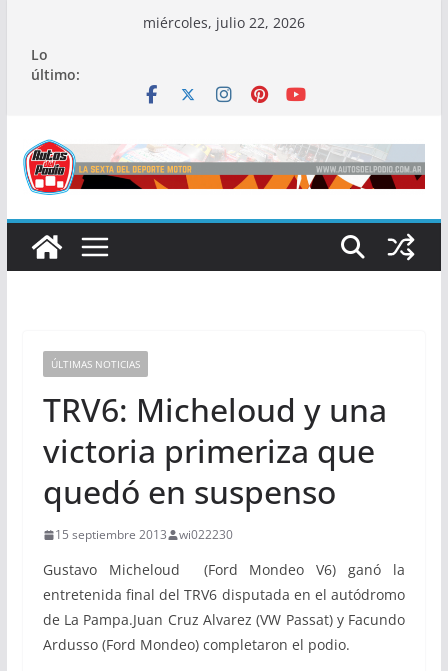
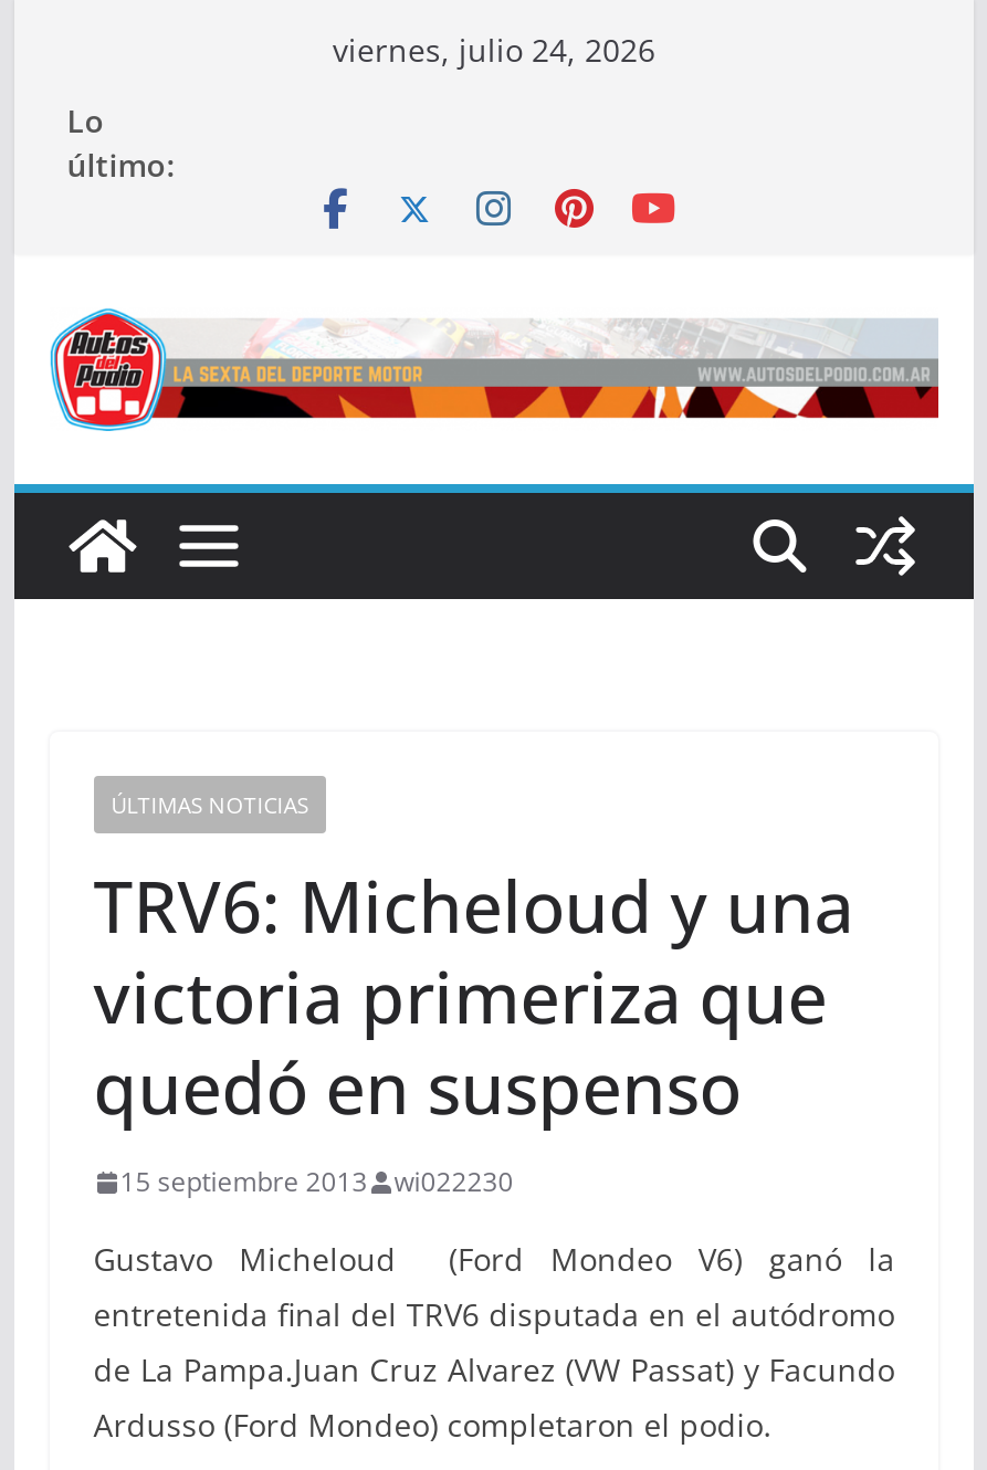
- miércoles, julio 22, 2026
+ viernes, julio 24, 2026
